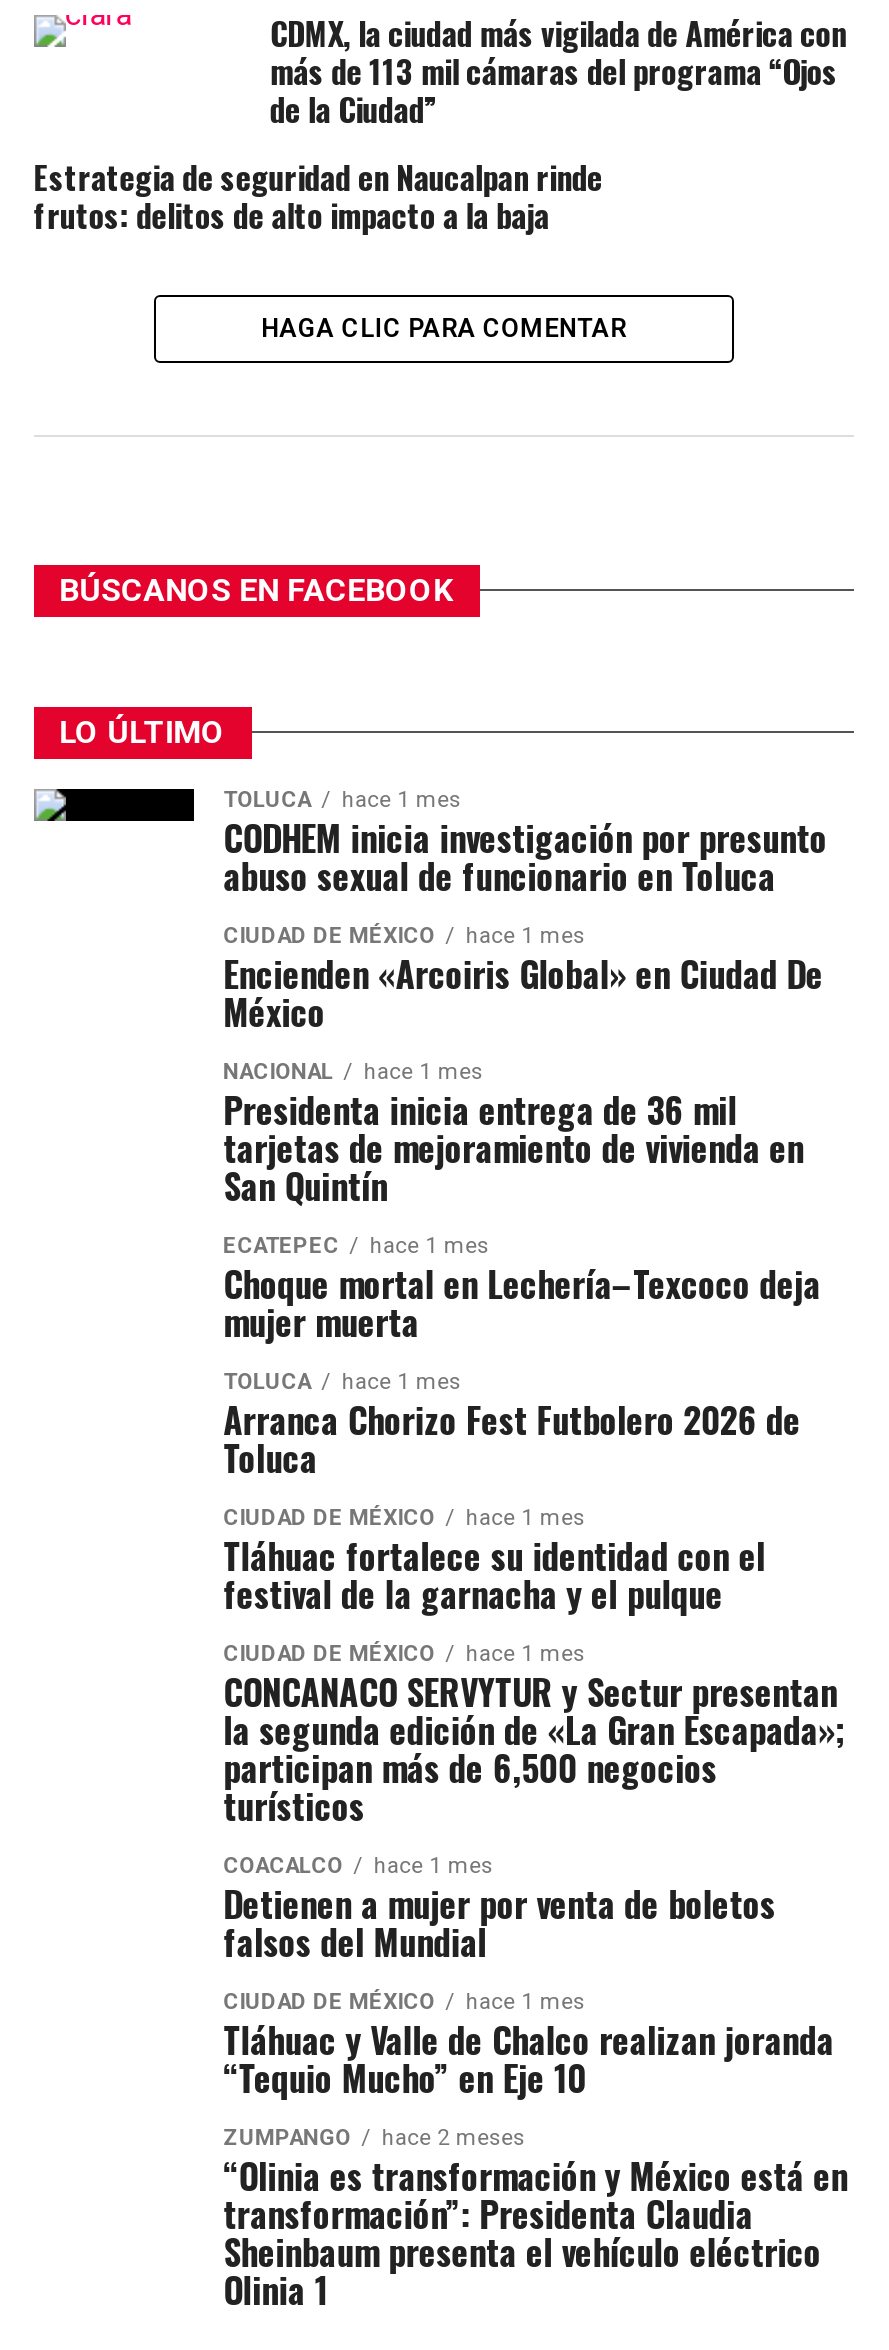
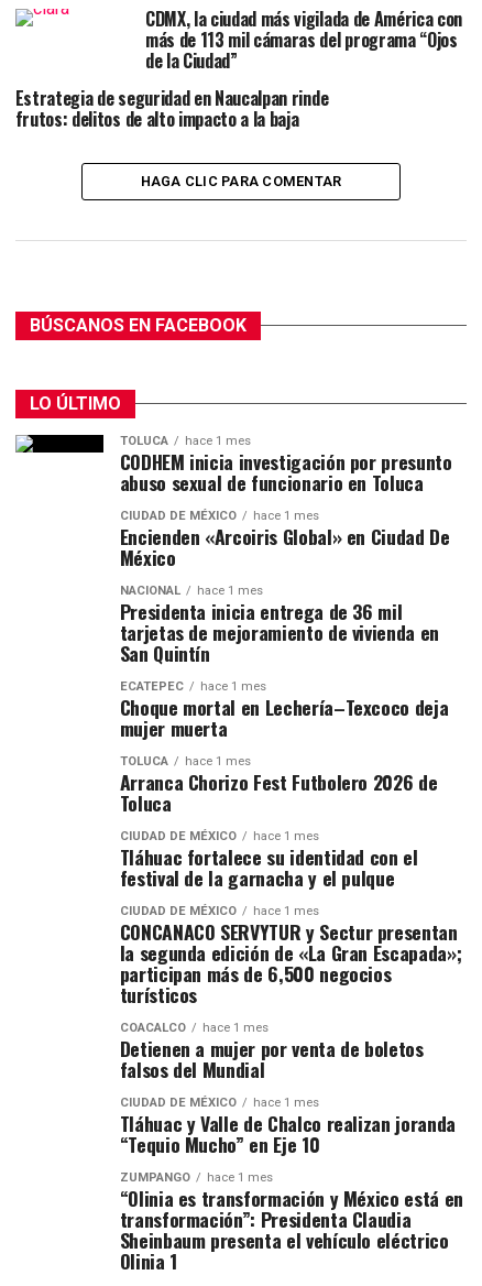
- ZUMPANGO hace 2 meses
+ ZUMPANGO hace 1 mes
